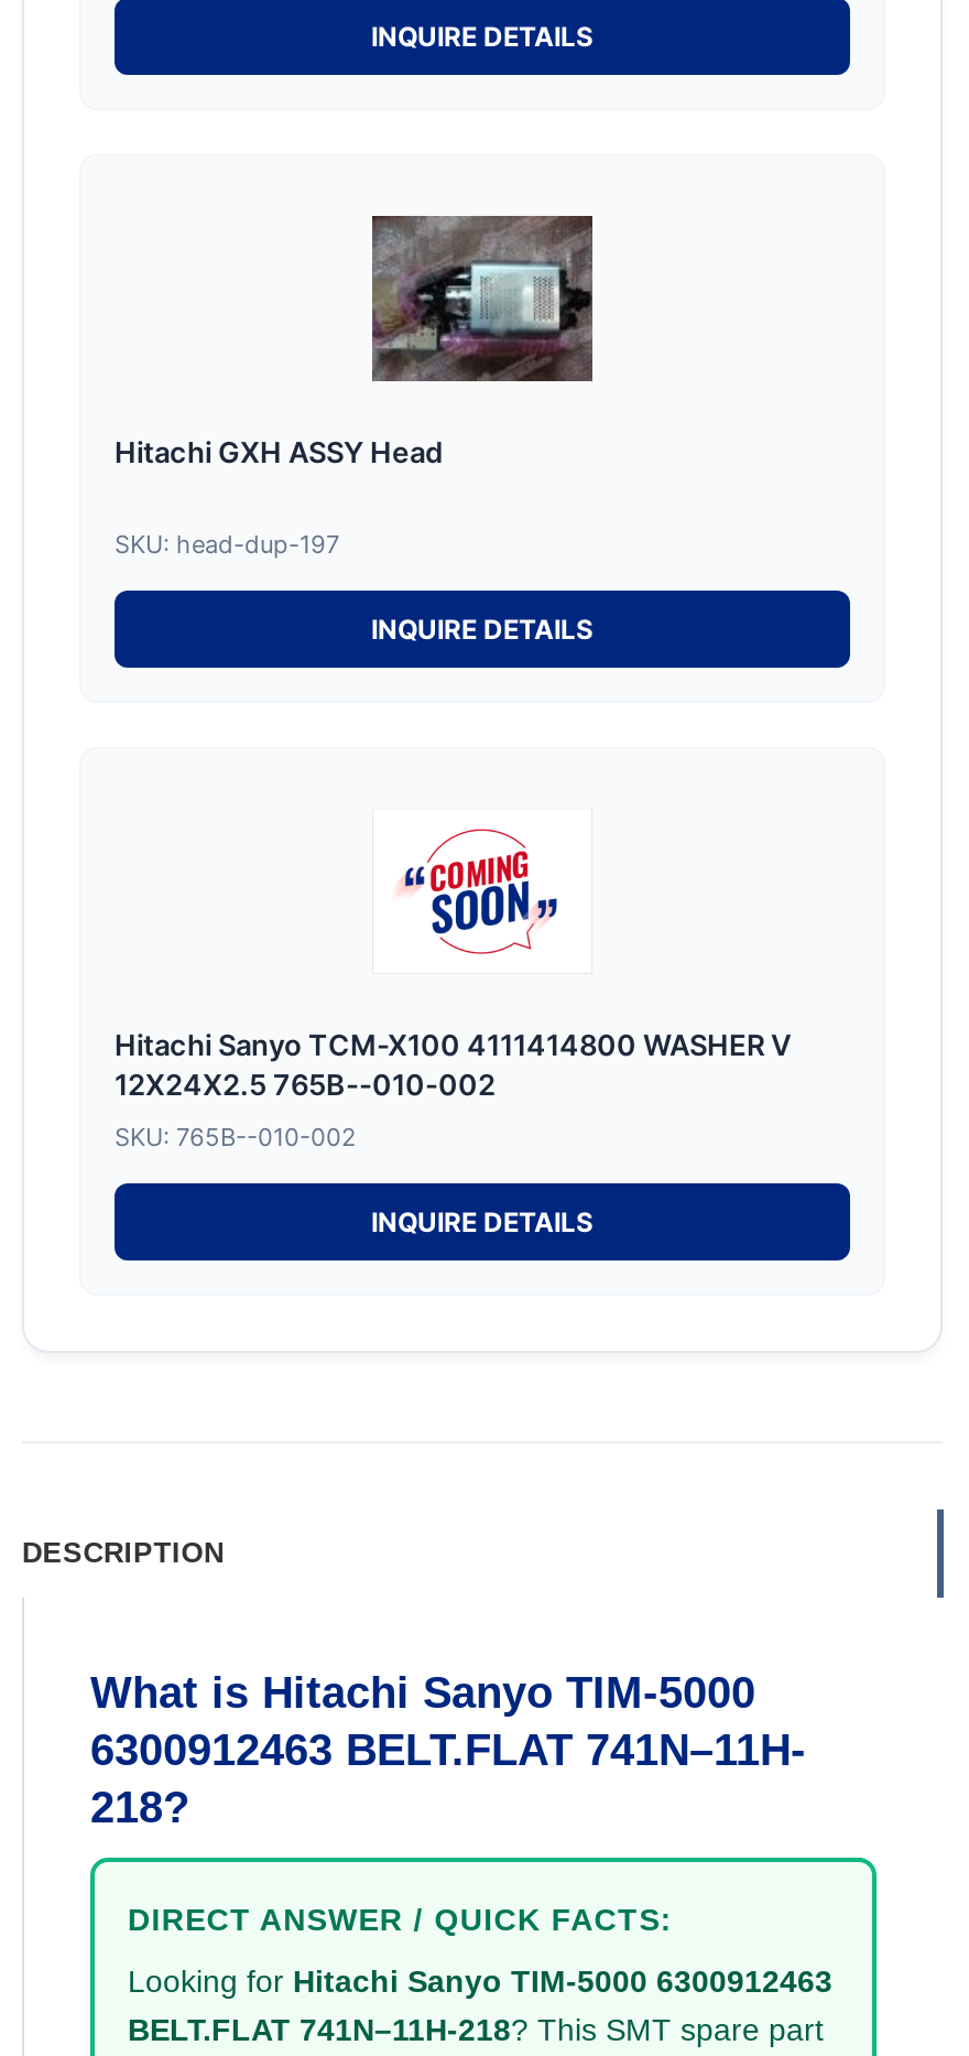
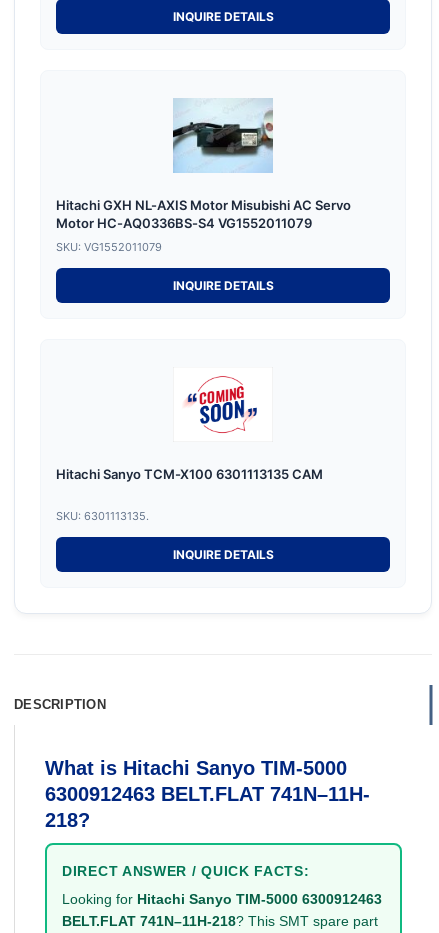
- [image]
- Hitachi GXH ASSY Head
+ [image]
+ Hitachi GXH NL-AXIS Motor Misubishi AC Servo
+ Motor HC-AQ0336BS-S4 VG1552011079

- SKU: head-dup-197
+ SKU: VG1552011079

- Hitachi Sanyo TCM-X100 4111414800 WASHER V
- 12X24X2.5 765B--010-002
+ Hitachi Sanyo TCM-X100 6301113135 CAM

- SKU: 765B--010-002
+ SKU: 6301113135.
